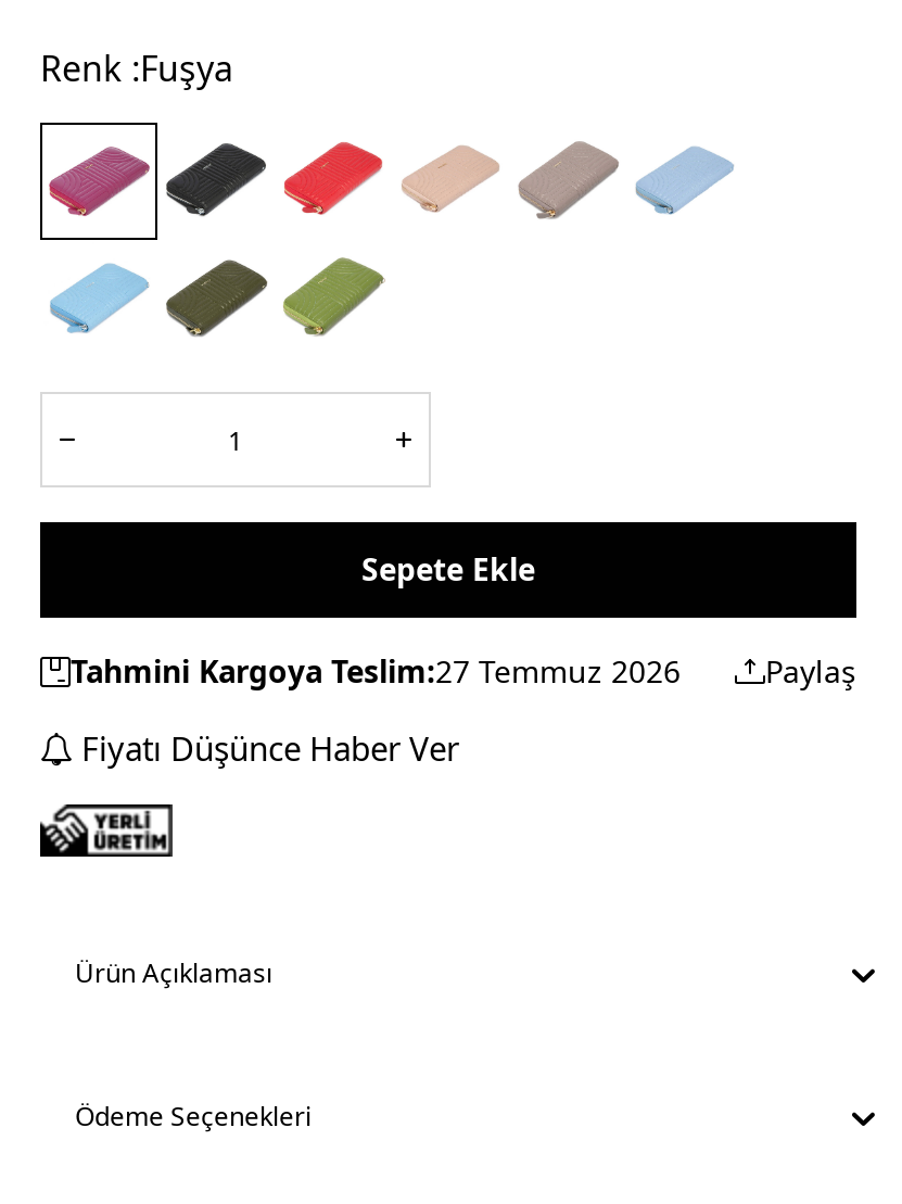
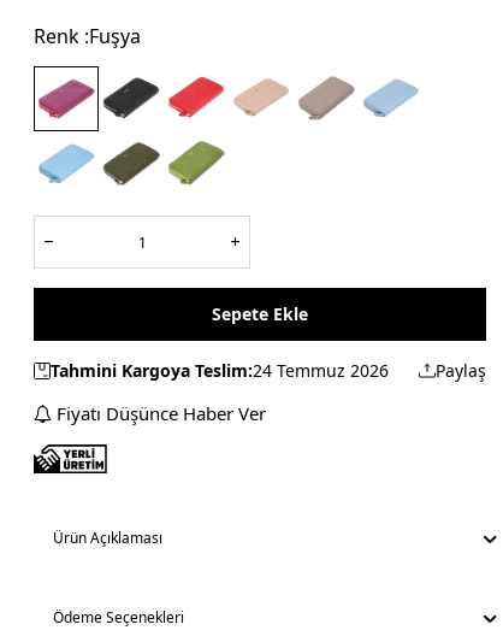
- Tahmini Kargoya Teslim:27 Temmuz 2026
+ Tahmini Kargoya Teslim:24 Temmuz 2026
